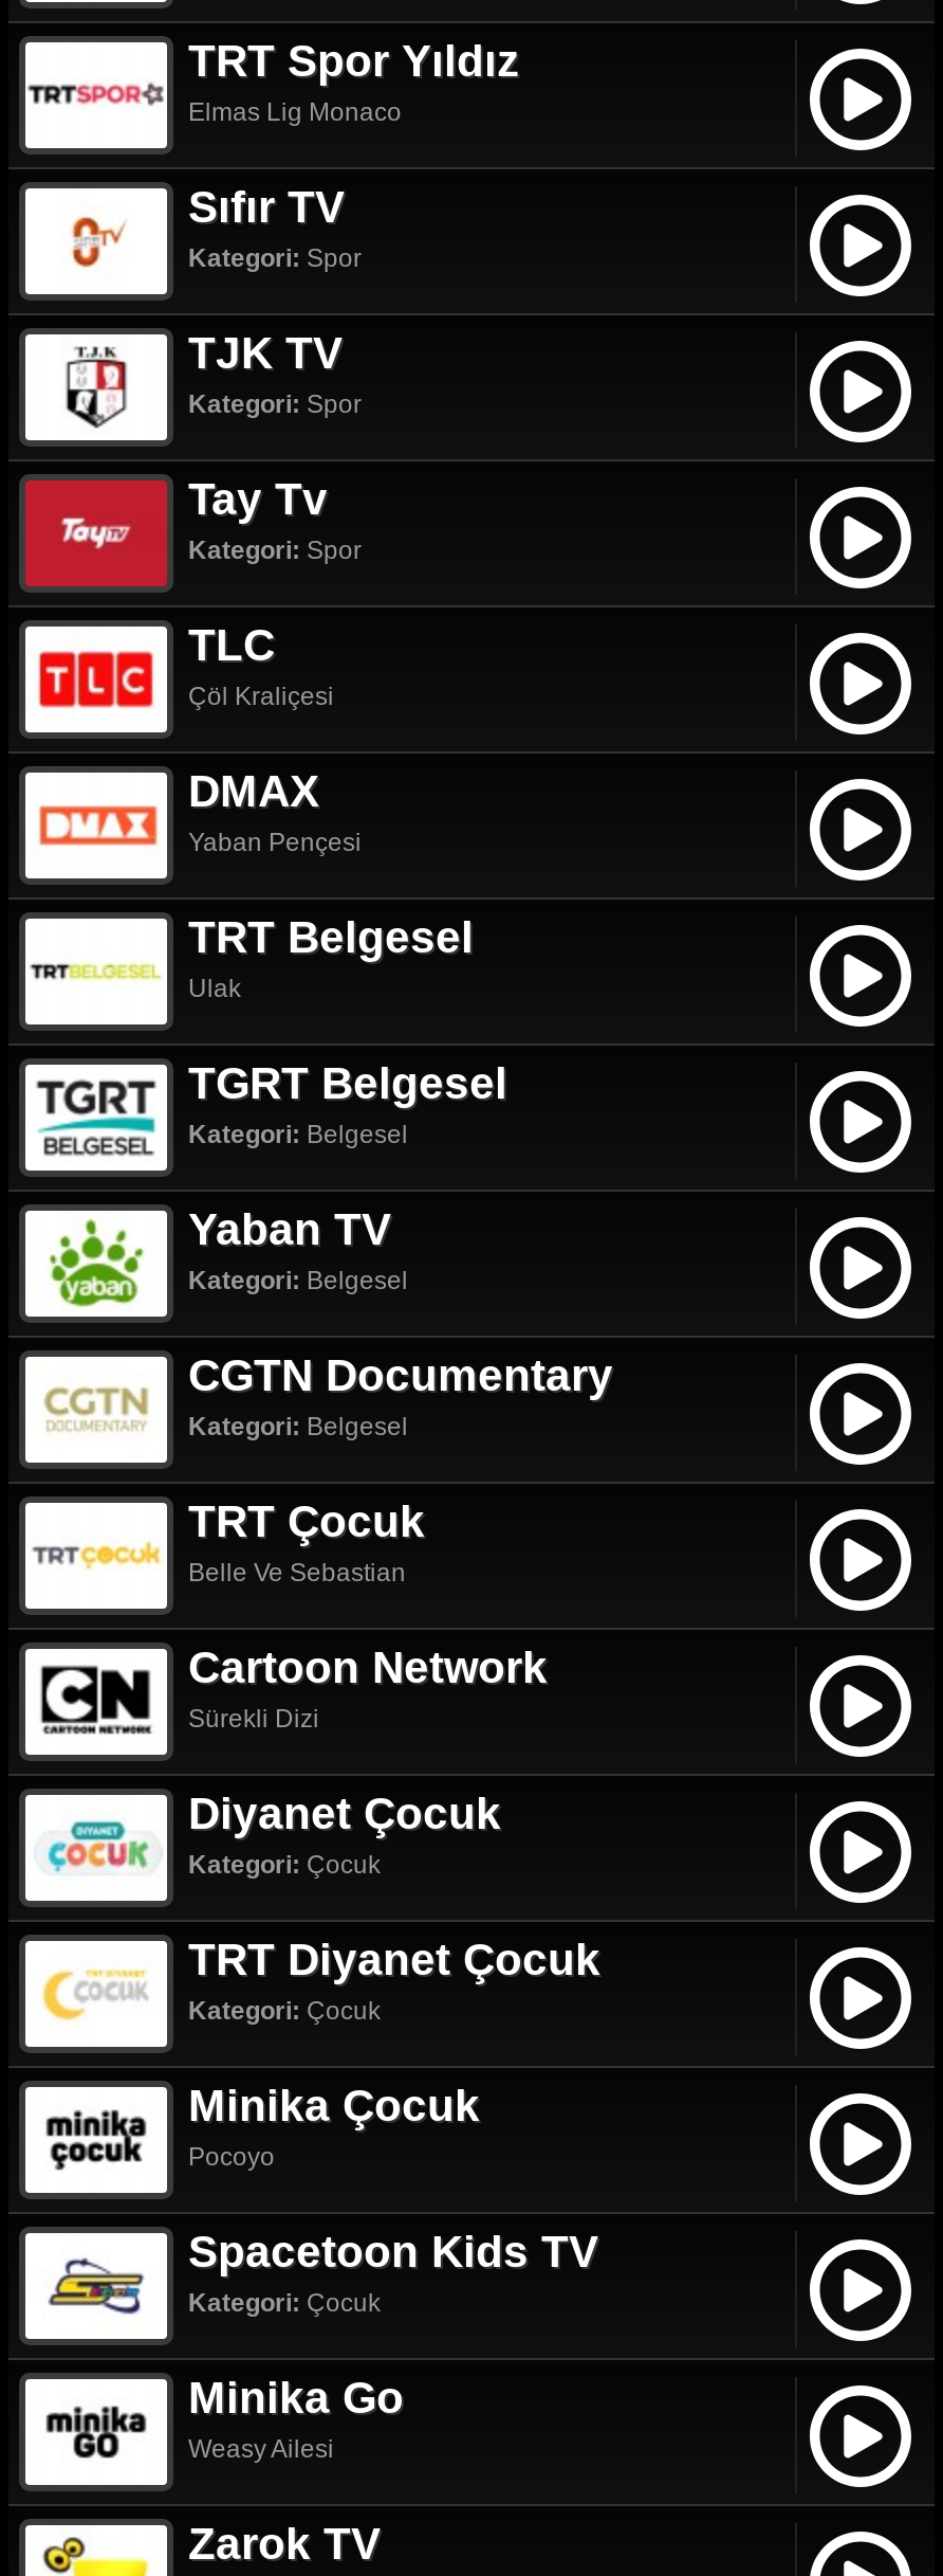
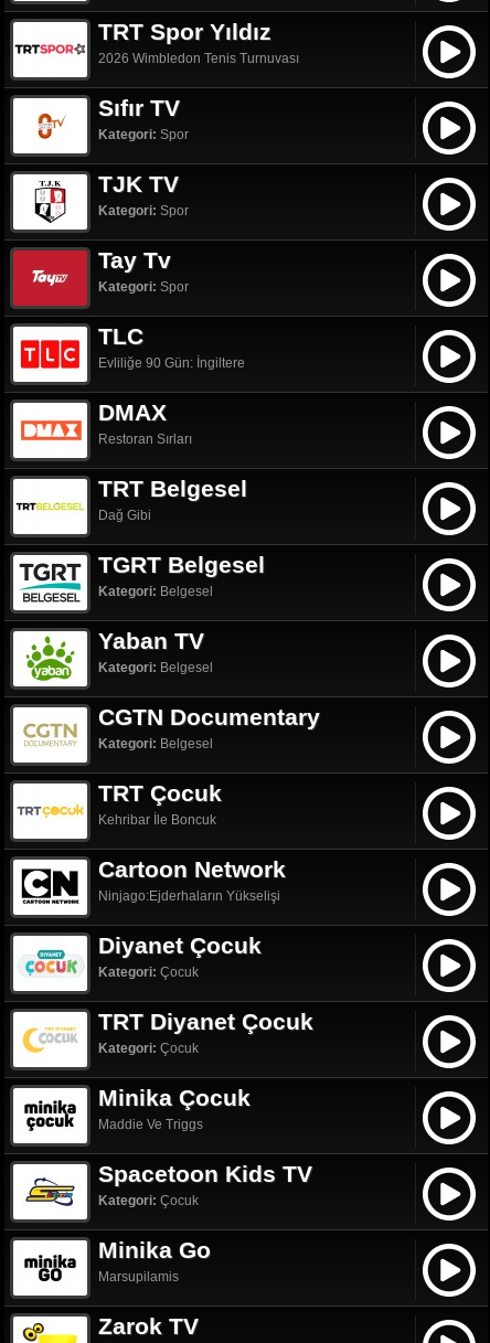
- Elmas Lig Monaco
+ 2026 Wimbledon Tenis Turnuvası

- Çöl Kraliçesi
+ Evliliğe 90 Gün: İngiltere

- Yaban Pençesi
+ Restoran Sırları

- Ulak
+ Dağ Gibi

- Belle Ve Sebastian
+ Kehribar İle Boncuk

- Sürekli Dizi
+ Ninjago:Ejderhaların Yükselişi

- Pocoyo
+ Maddie Ve Triggs

- Weasy Ailesi
+ Marsupilamis
